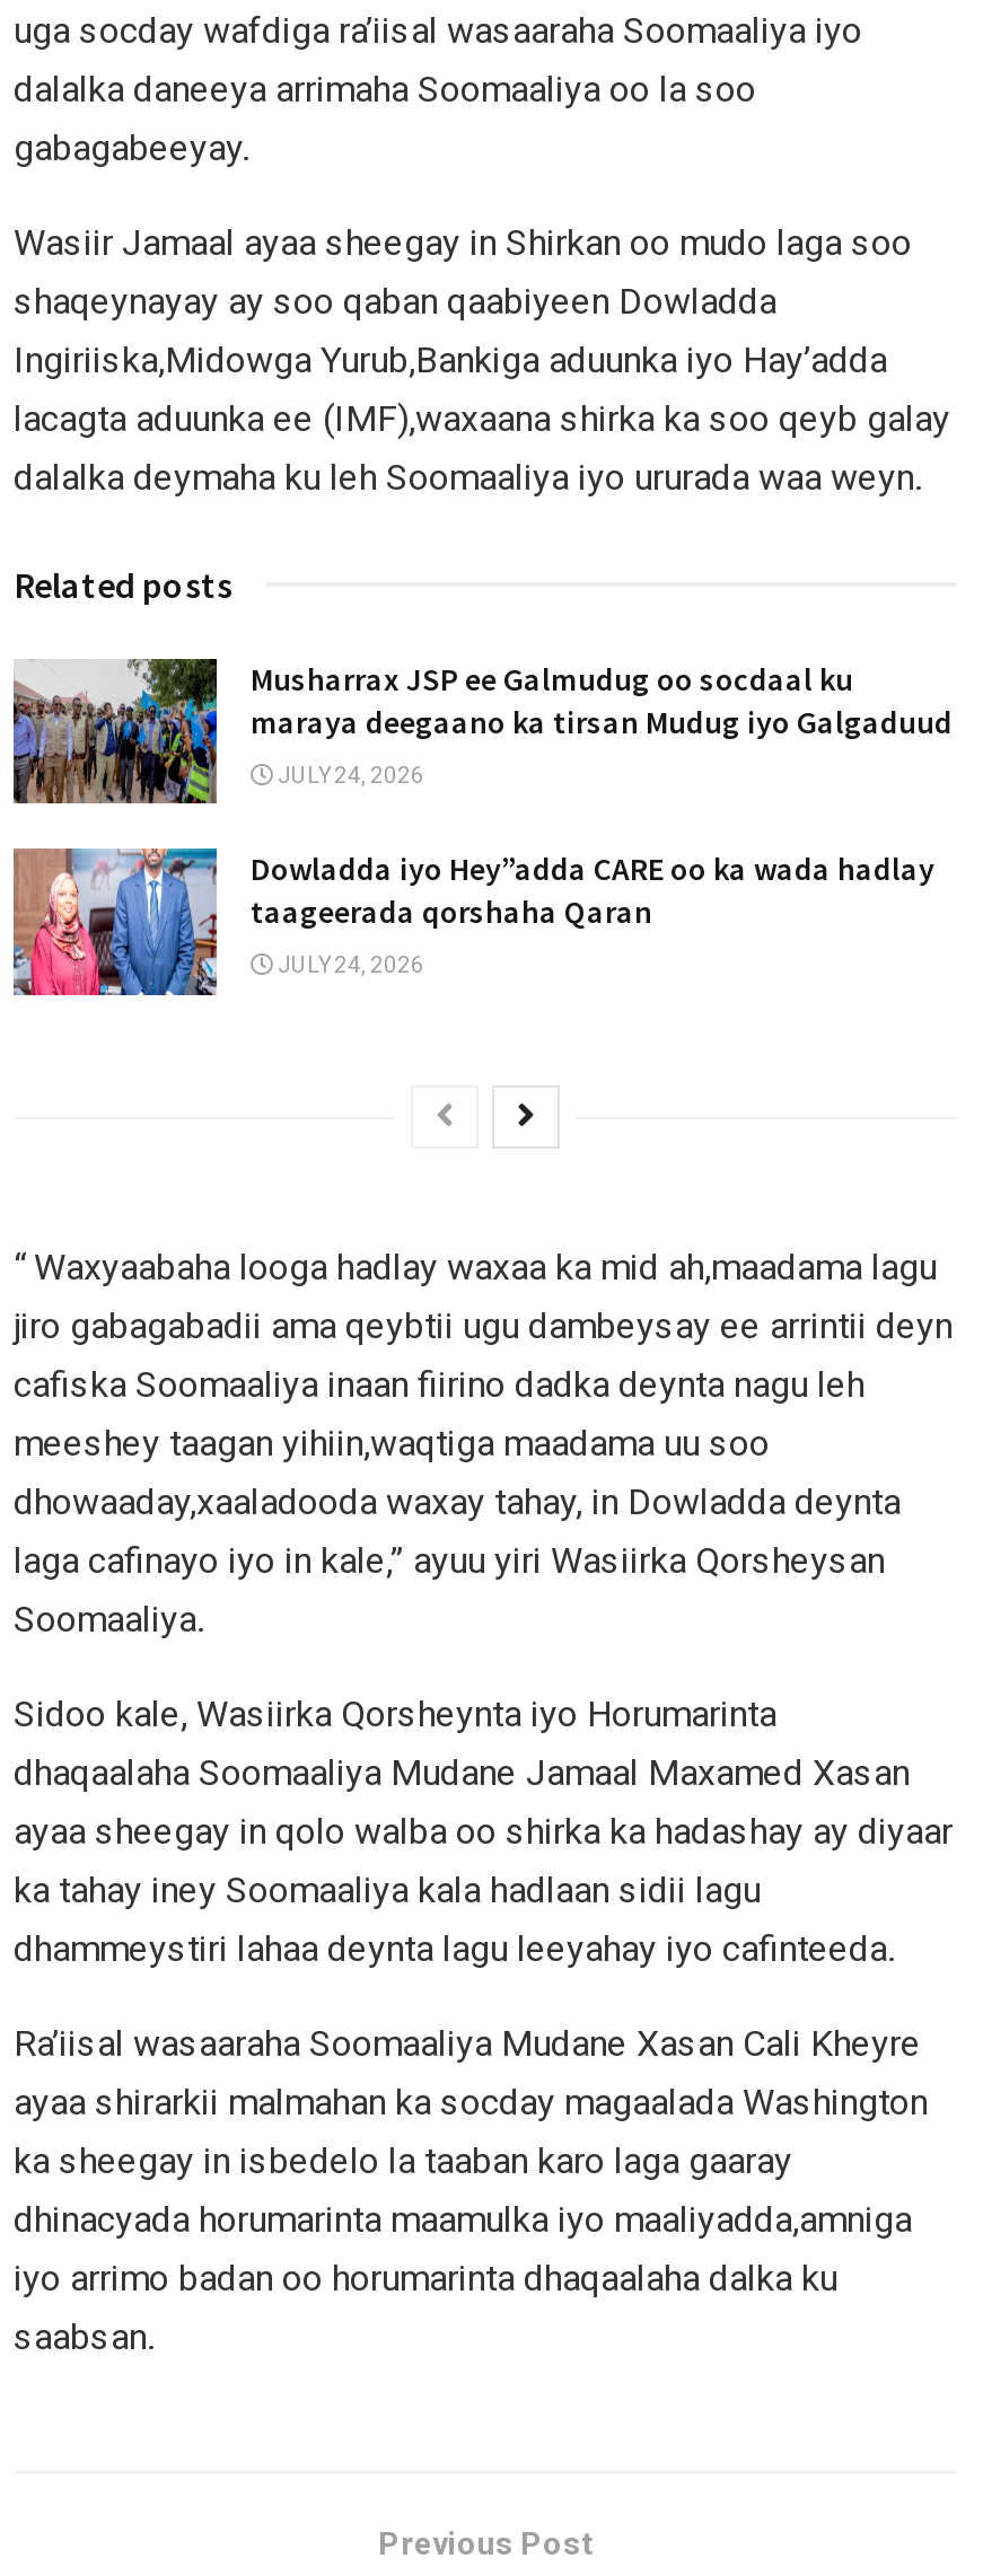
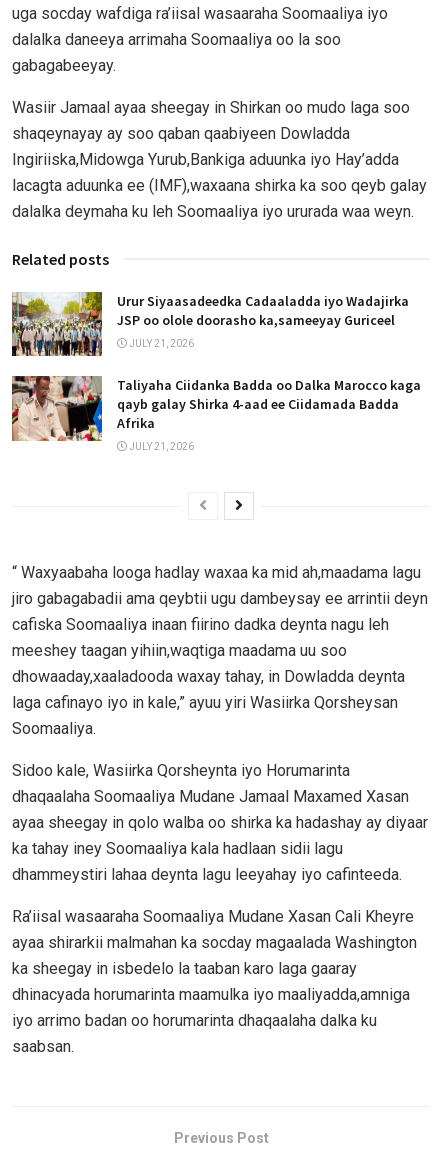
- [image]
- Musharrax JSP ee Galmudug oo socdaal ku
- maraya deegaano ka tirsan Mudug iyo Galgaduud
+ [image]
+ Urur Siyaasadeedka Cadaaladda iyo Wadajirka
+ JSP oo olole doorasho ka,sameeyay Guriceel

- JULY 24, 2026
+ JULY 21, 2026

- [image]
- Dowladda iyo Hey”adda CARE oo ka wada hadlay
- taageerada qorshaha Qaran
+ [image]
+ Taliyaha Ciidanka Badda oo Dalka Marocco kaga
+ qayb galay Shirka 4-aad ee Ciidamada Badda
+ Afrika

- JULY 24, 2026
+ JULY 21, 2026
